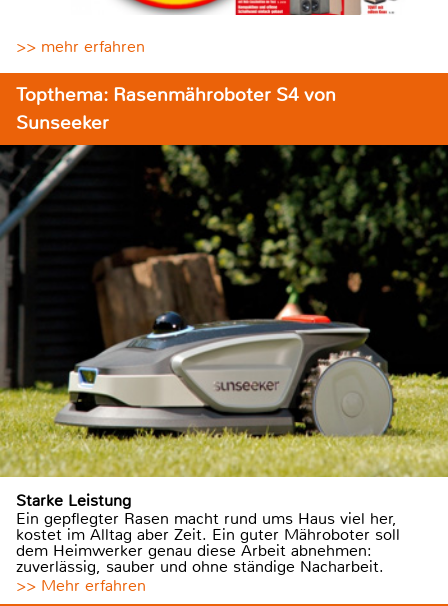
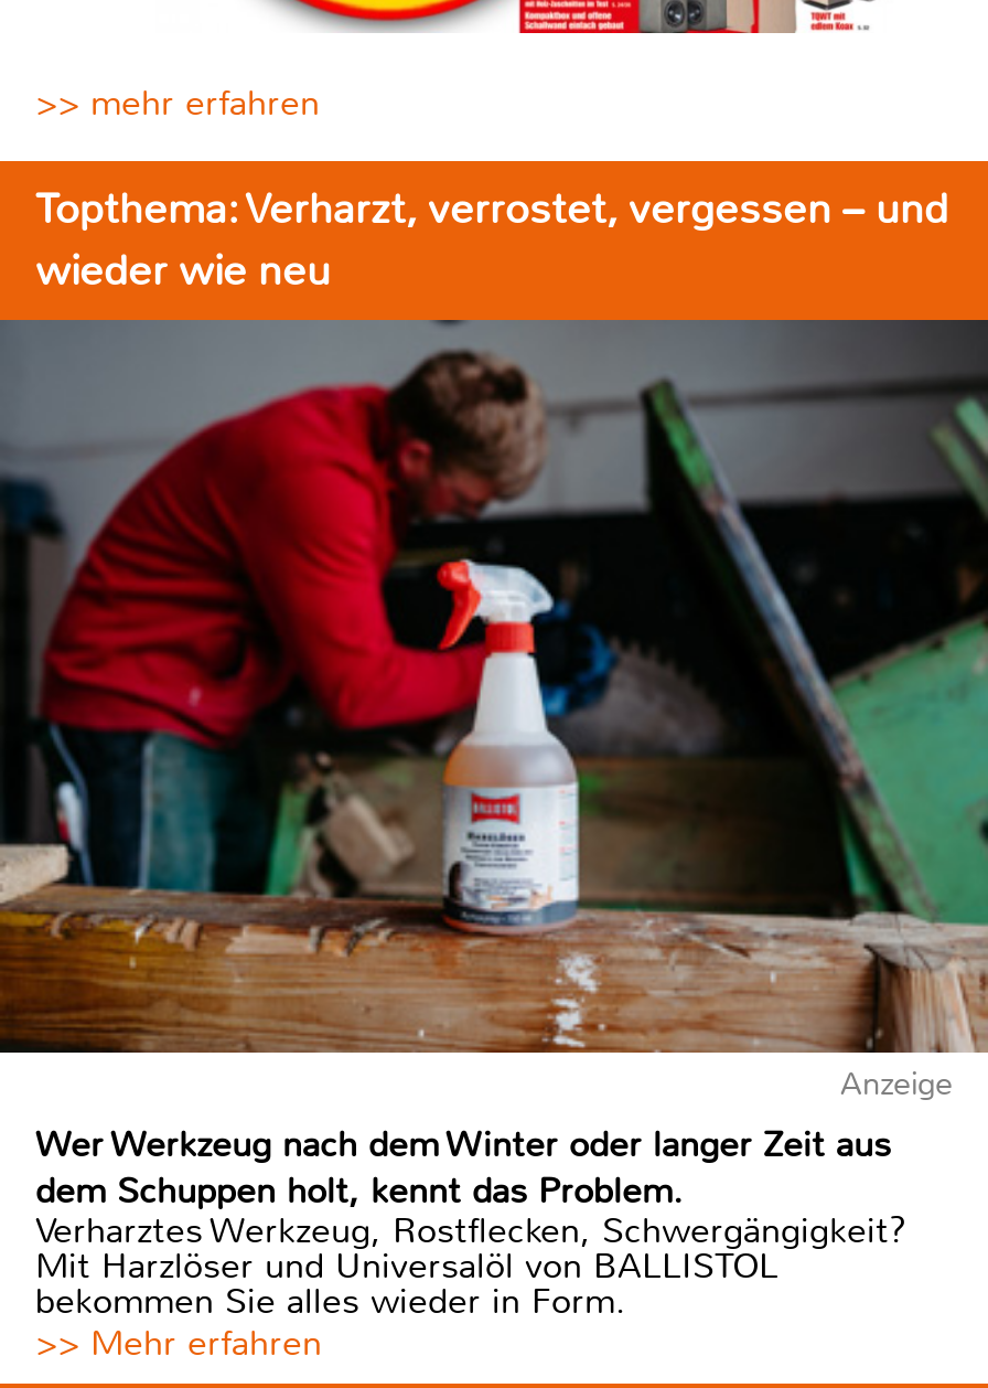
- Topthema: Rasenmähroboter S4 von
- Sunseeker
+ Topthema: Verharzt, verrostet, vergessen – und
+ wieder wie neu

- [image]
- Starke Leistung
- Ein gepflegter Rasen macht rund ums Haus viel her,
- kostet im Alltag aber Zeit. Ein guter Mähroboter soll
- dem Heimwerker genau diese Arbeit abnehmen:
- zuverlässig, sauber und ohne ständige Nacharbeit.
+ [image]
+ Anzeige
+ Wer Werkzeug nach dem Winter oder langer Zeit aus
+ dem Schuppen holt, kennt das Problem.
+ Verharztes Werkzeug, Rostflecken, Schwergängigkeit?
+ Mit Harzlöser und Universalöl von BALLISTOL
+ bekommen Sie alles wieder in Form.
